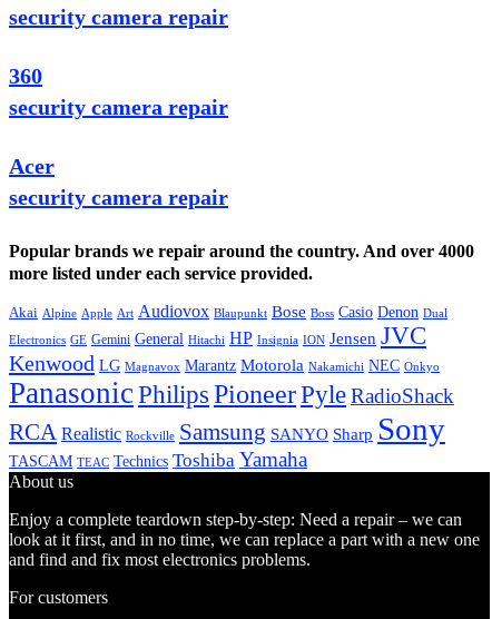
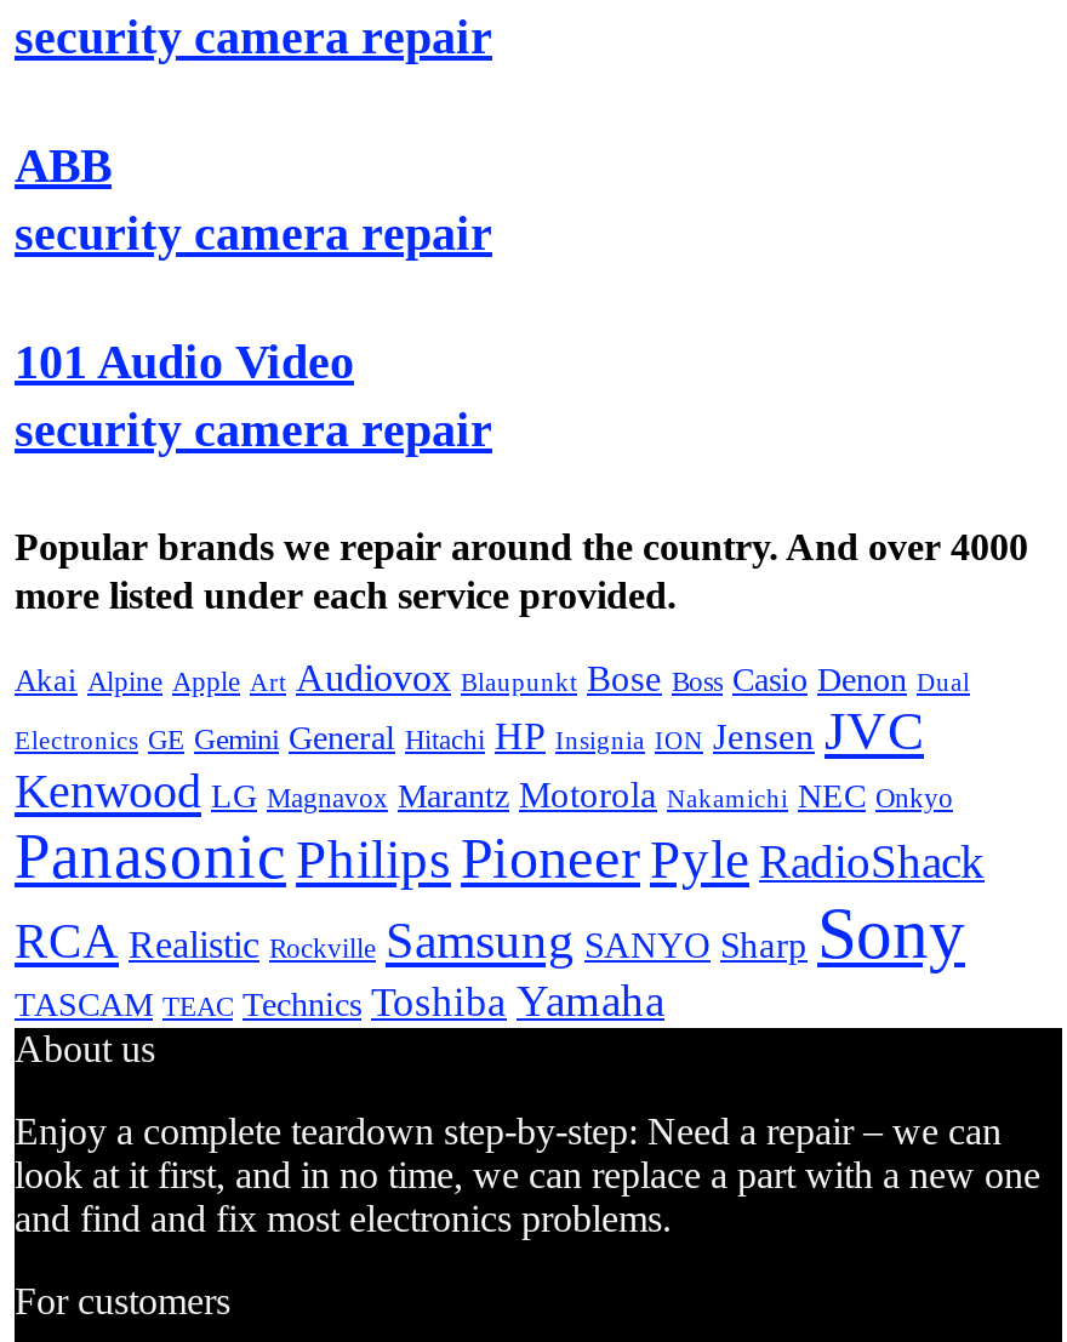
- 360
+ ABB

- Acer
+ 101 Audio Video
